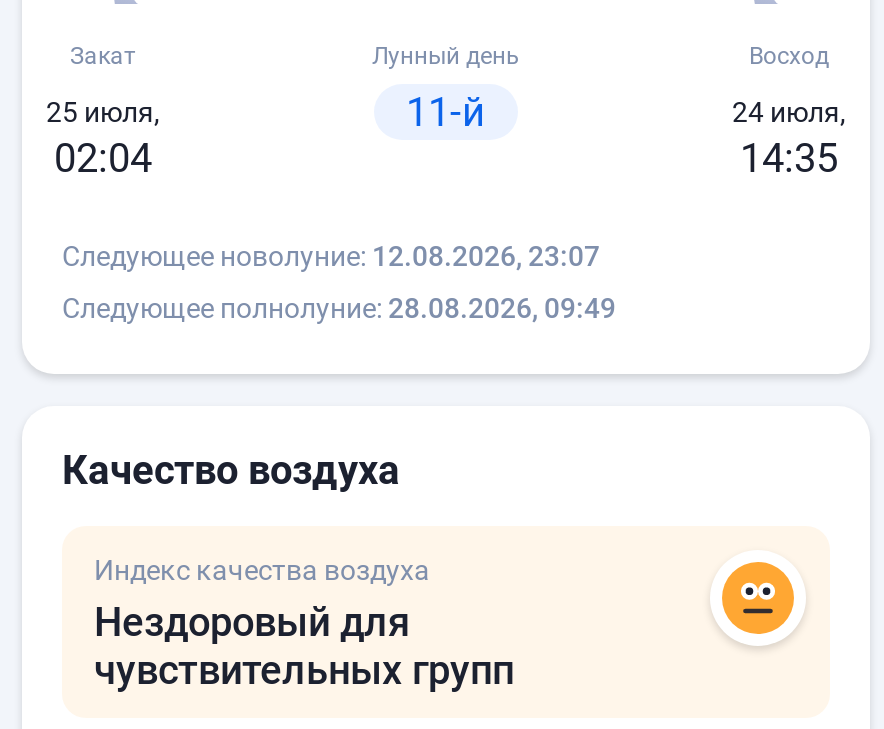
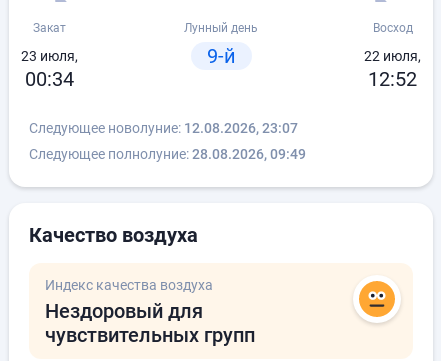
- 25 июля,
+ 23 июля,

- 11-й
+ 9-й

- 24 июля,
+ 22 июля,

- 02:04
+ 00:34

- 14:35
+ 12:52
